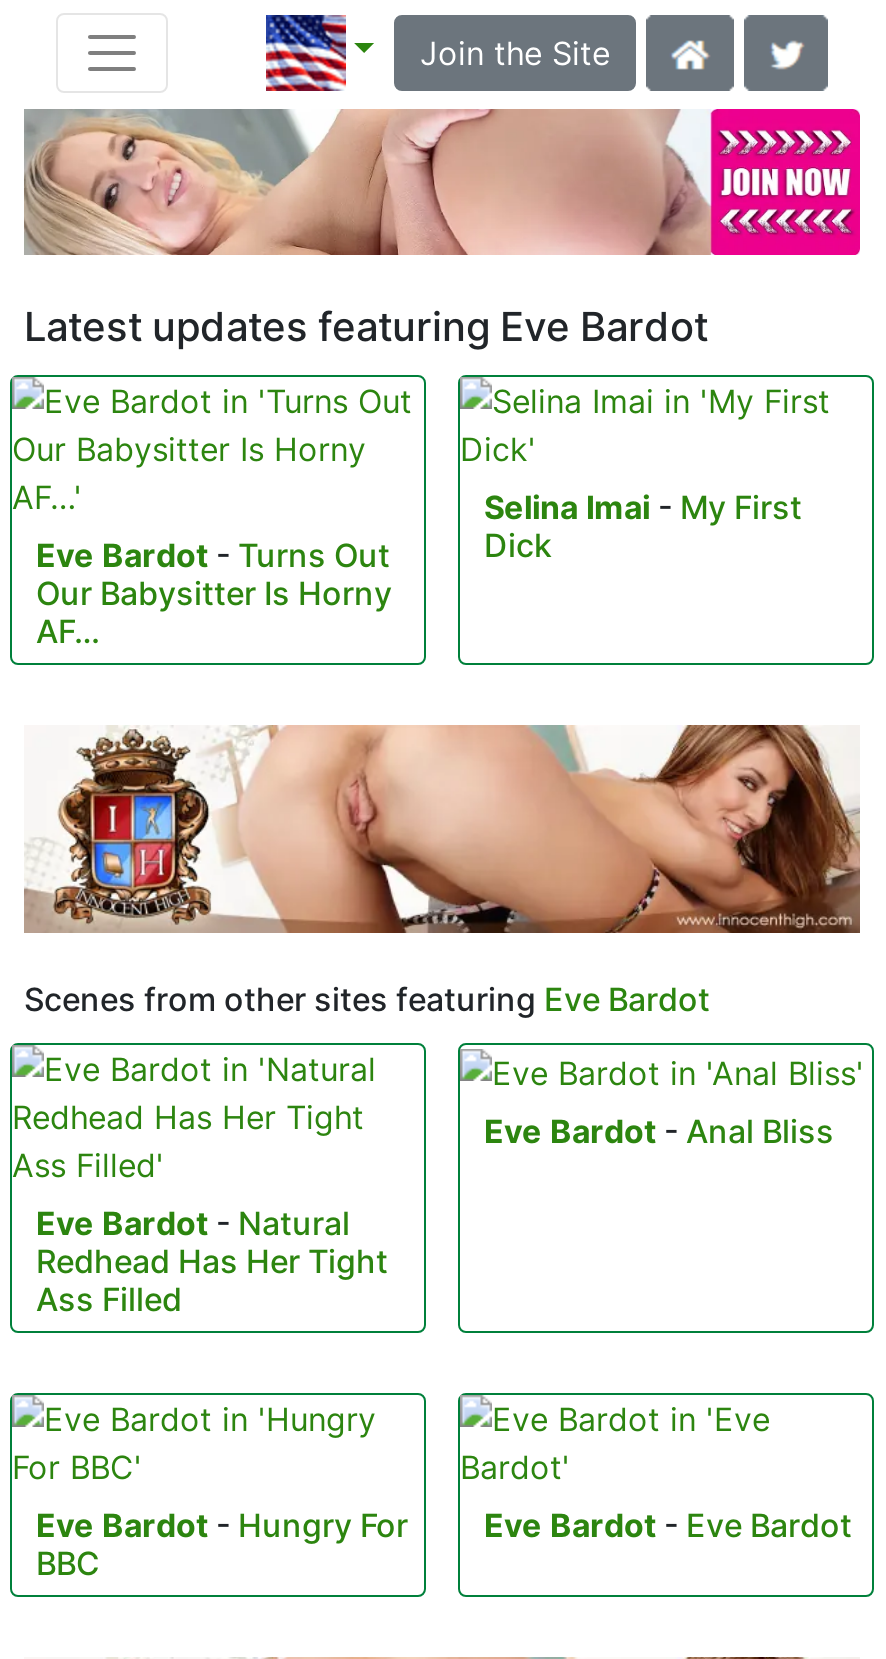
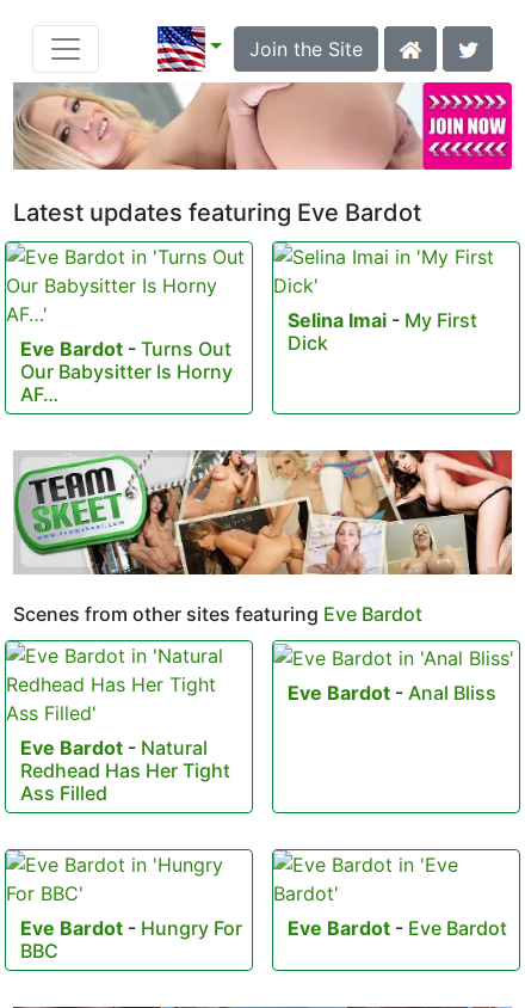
- [image]
+ [image]
